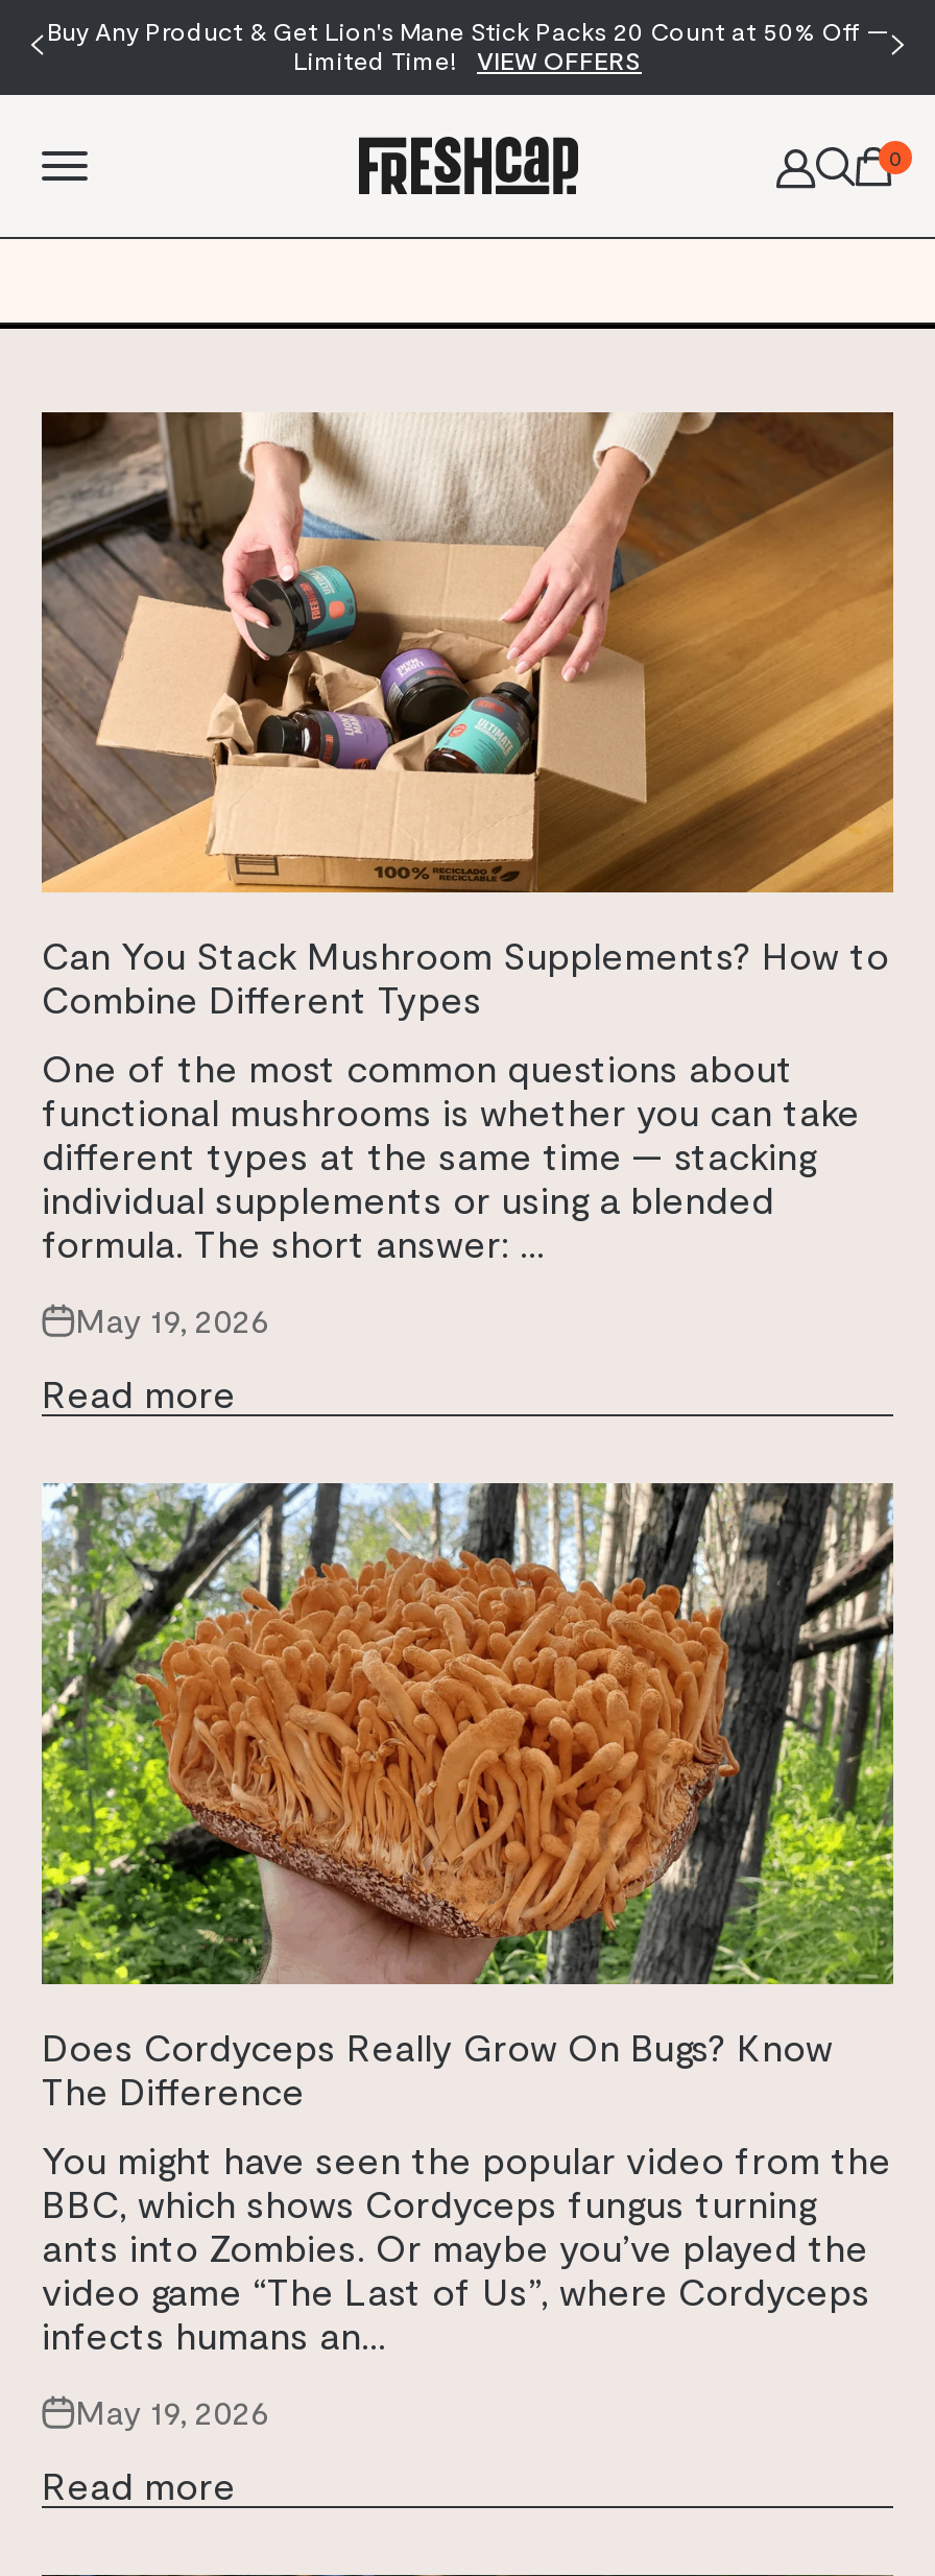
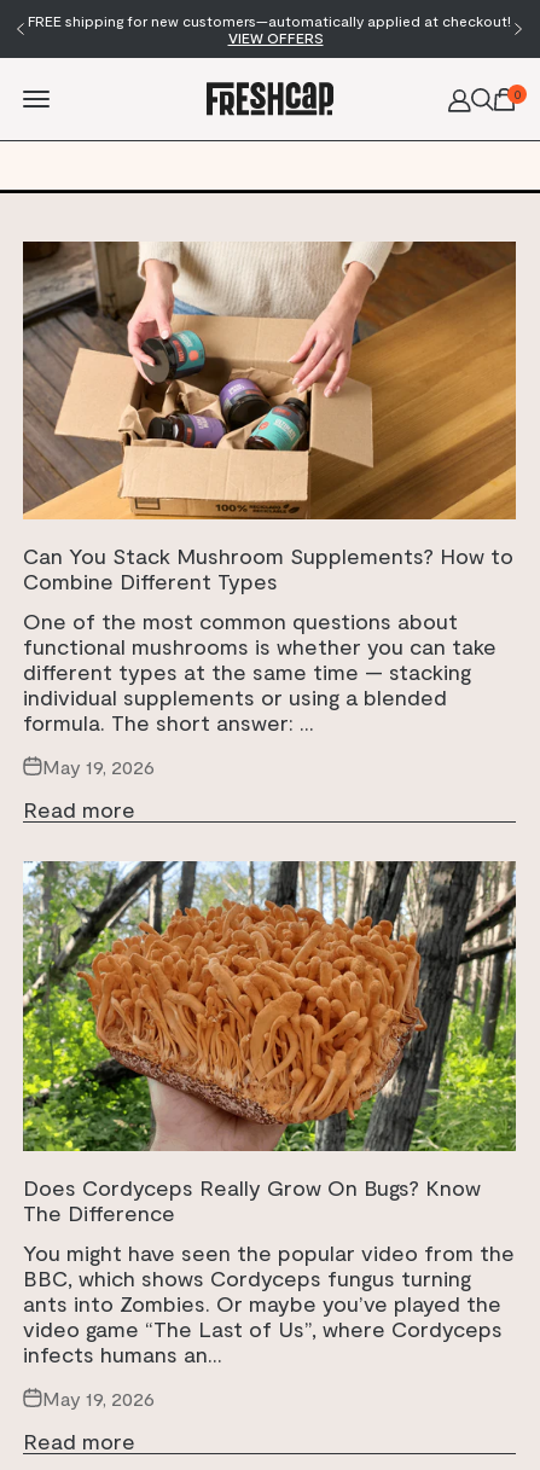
- Buy Any Product & Get Lion's Mane Stick Packs 20 Count at 50% Off —
- Limited Time!
+ FREE shipping for new customers—automatically applied at checkout!
